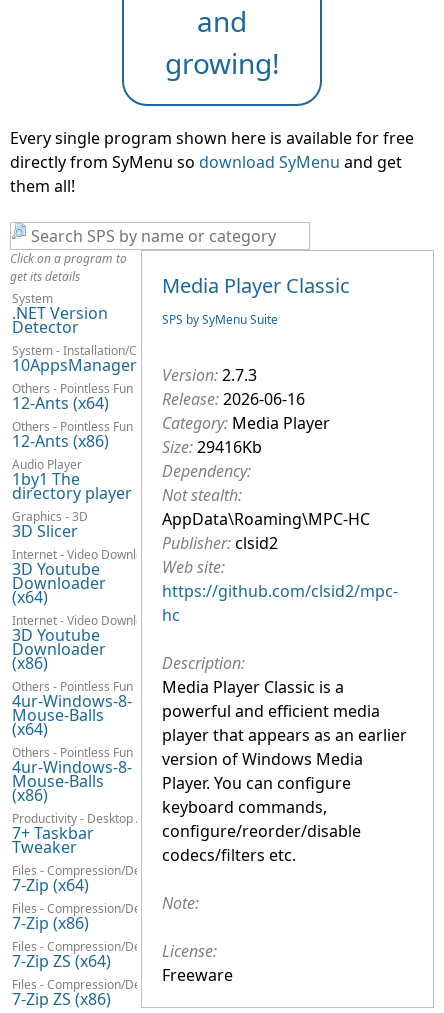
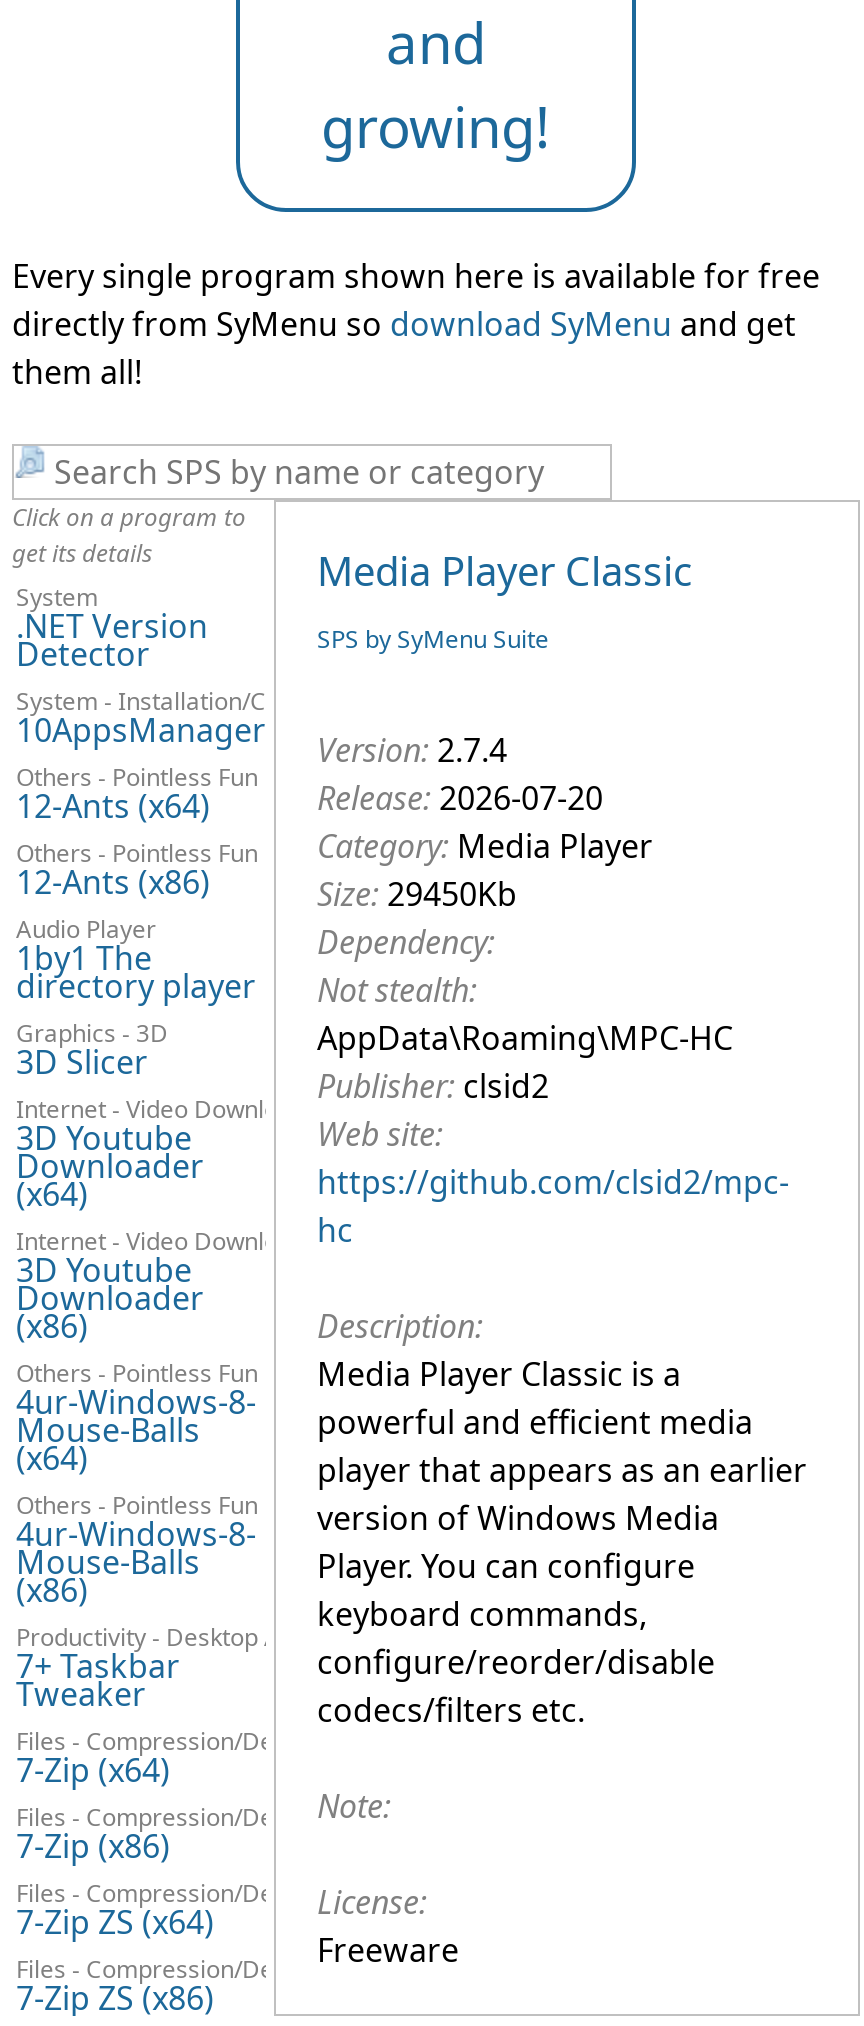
- 10AppsManager Version: 2.7.3
+ 10AppsManager Version: 2.7.4

- Others - Pointless Fun Release: 2026-06-16
+ Others - Pointless Fun Release: 2026-07-20

- Size: 29416Kb
+ Size: 29450Kb
